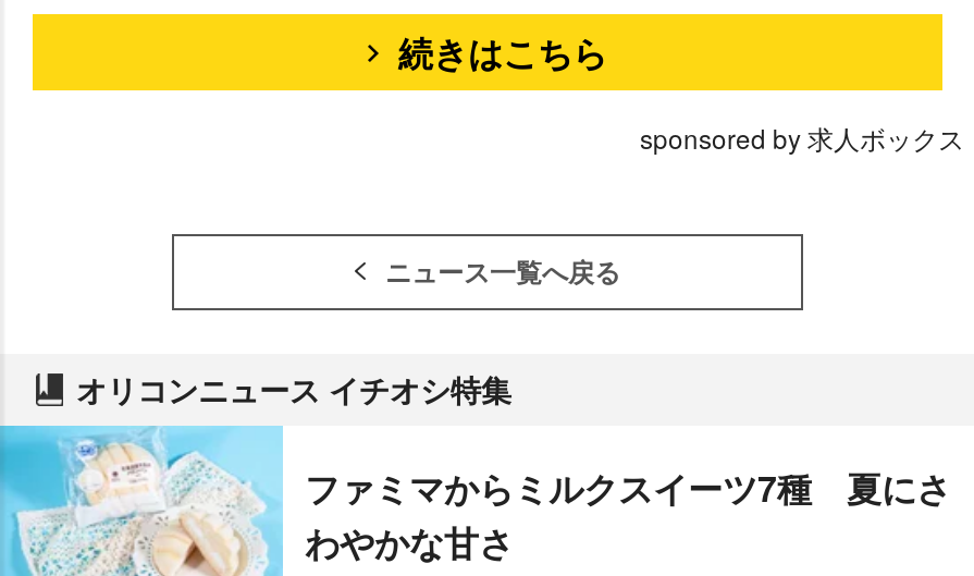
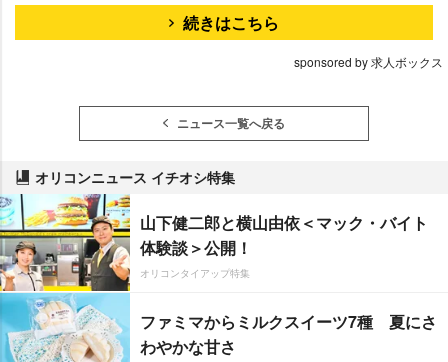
+ [image]
+ 山下健二郎と横山由依＜マック・バイト
+ 体験談＞公開！
+ オリコンタイアップ特集
